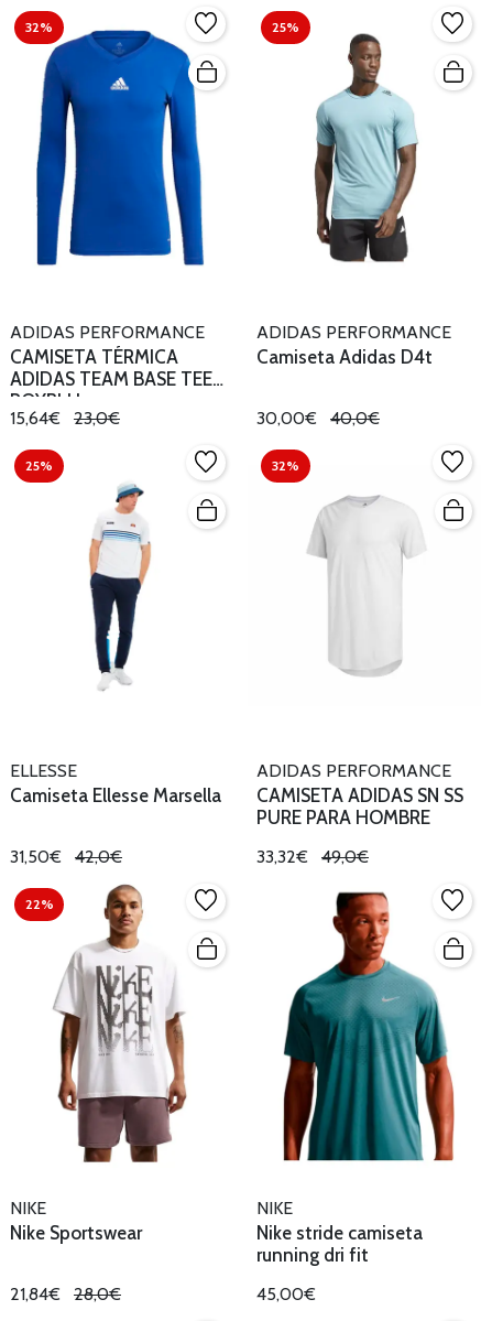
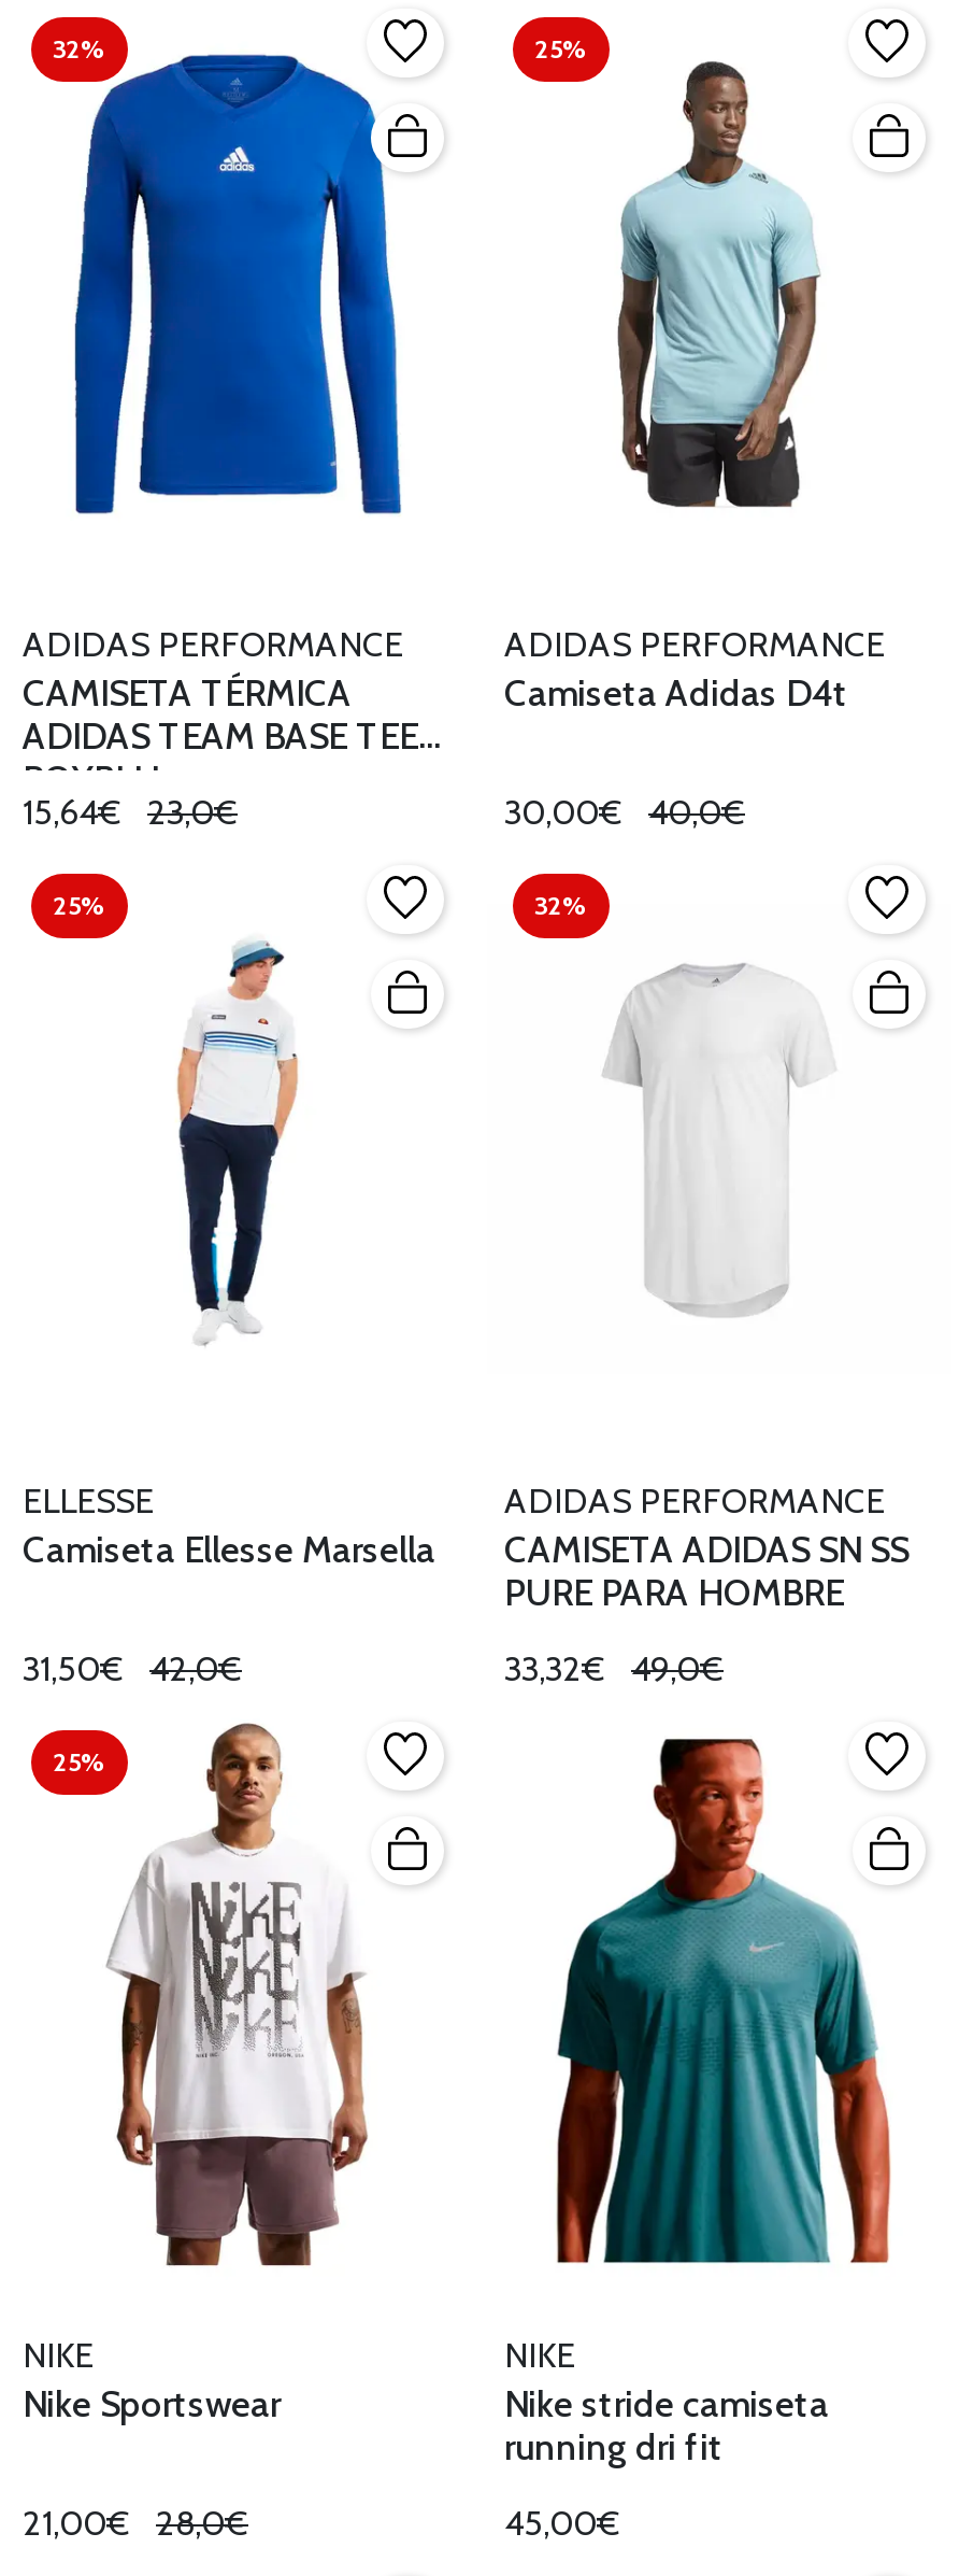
- 22%
+ 25%

- 21,84€ 28,0€
+ 21,00€ 28,0€
